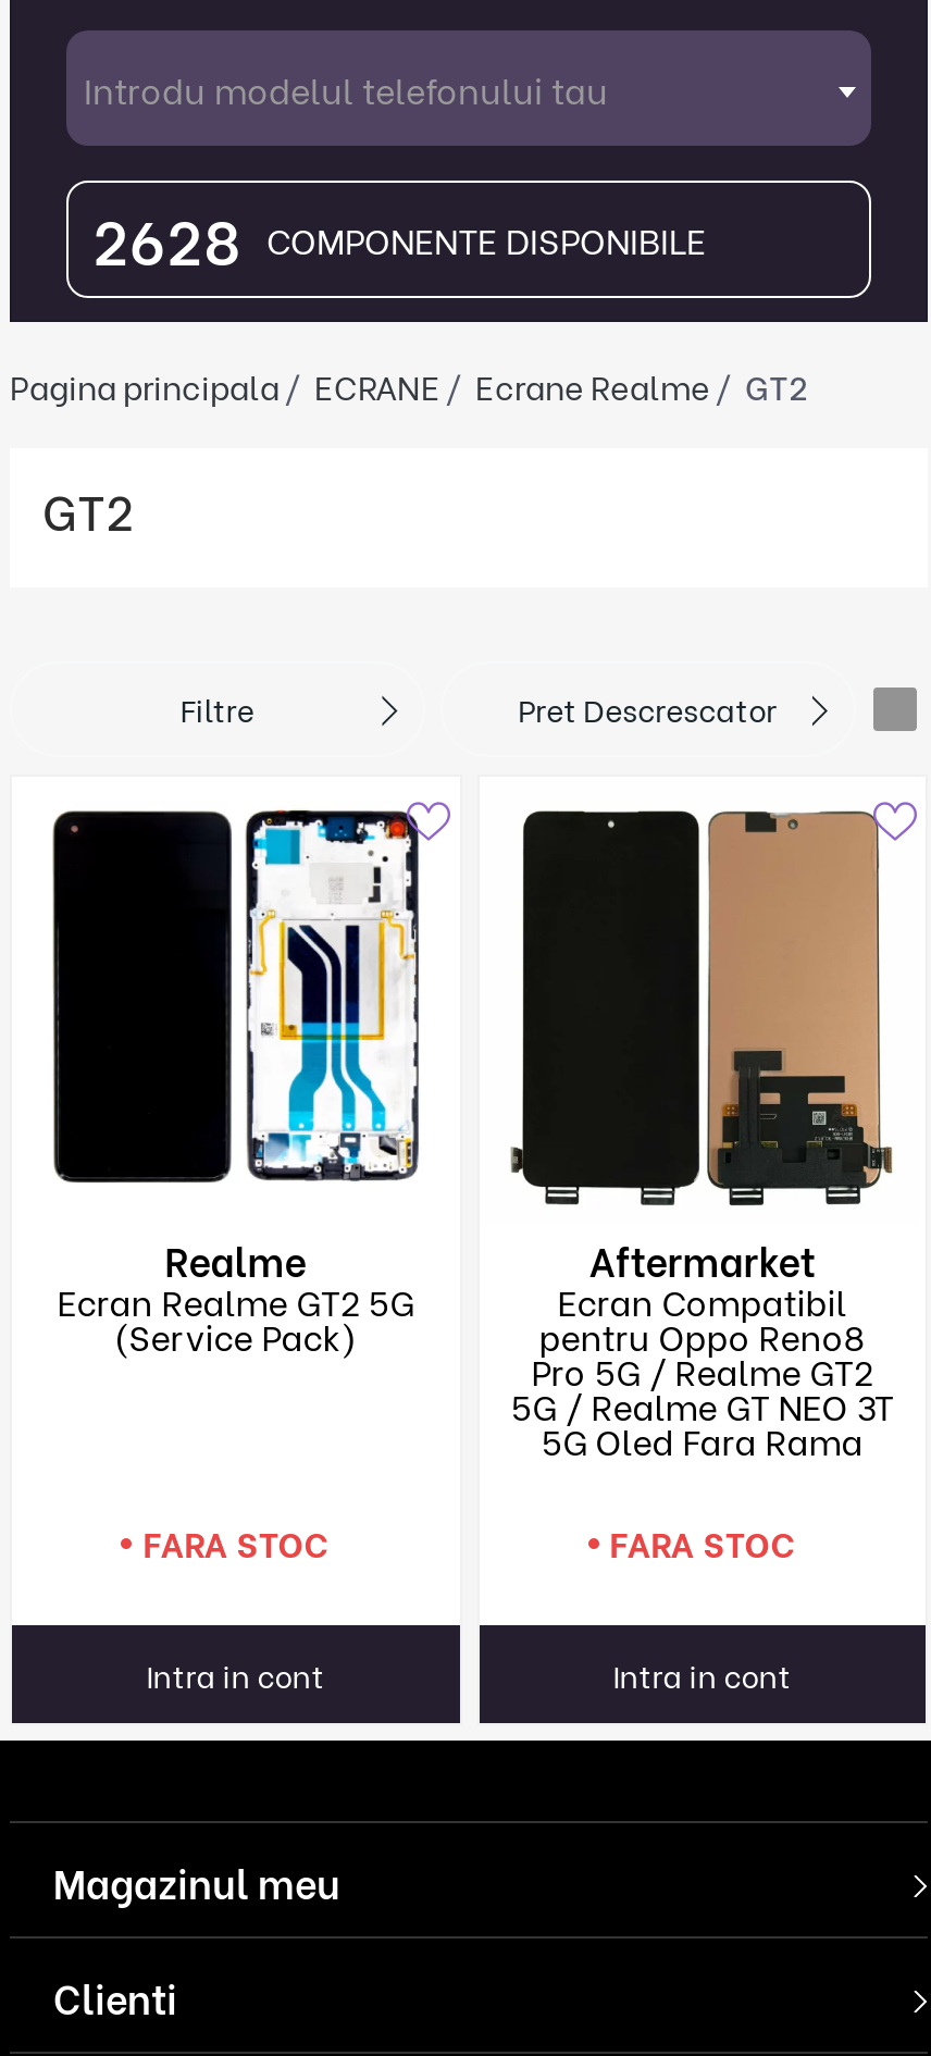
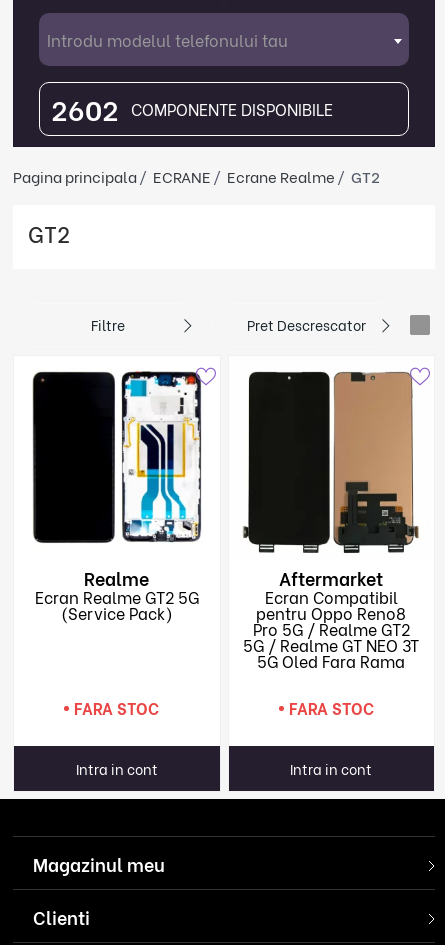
- 2628 COMPONENTE DISPONIBILE
+ 2602 COMPONENTE DISPONIBILE
